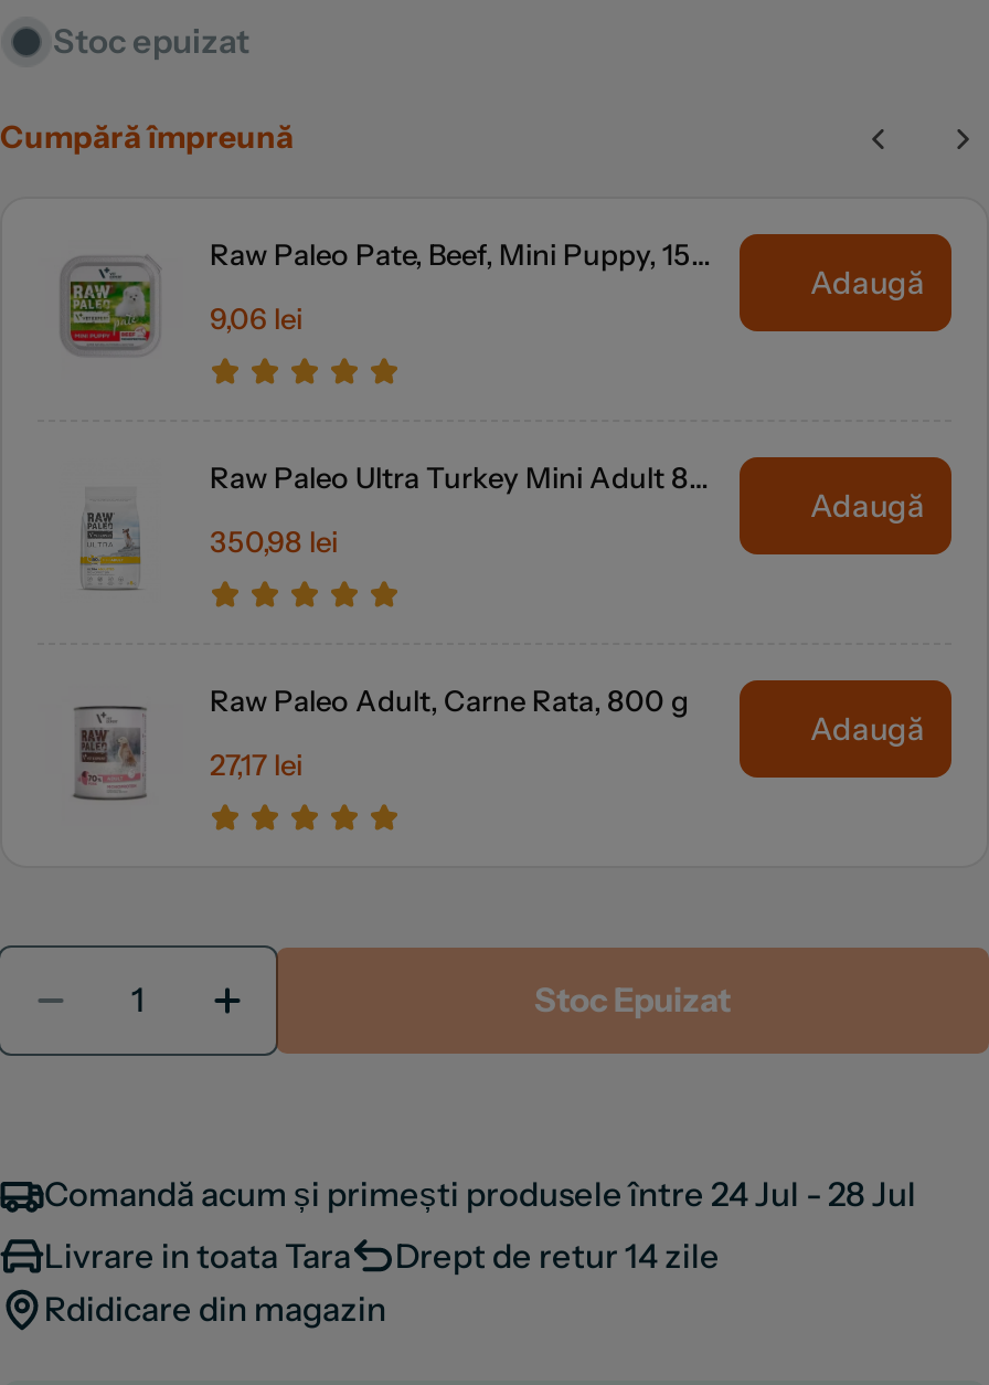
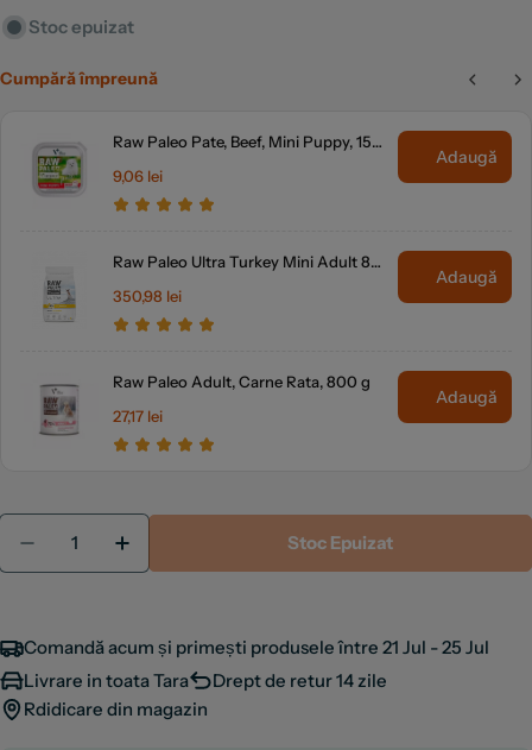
- Comandă acum și primești produsele între 24 Jul - 28 Jul
+ Comandă acum și primești produsele între 21 Jul - 25 Jul
